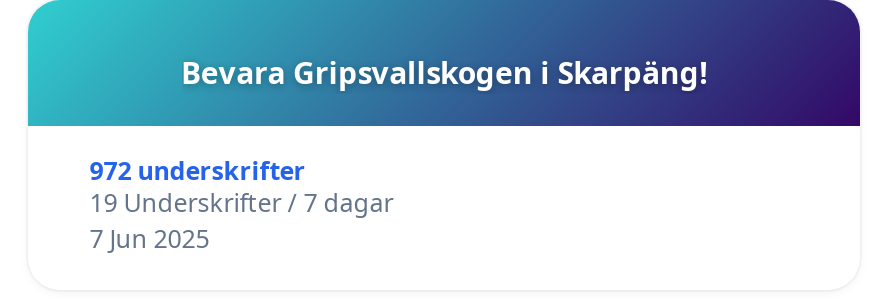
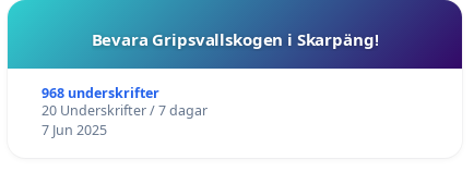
- 972 underskrifter
+ 968 underskrifter

- 19 Underskrifter / 7 dagar
+ 20 Underskrifter / 7 dagar
